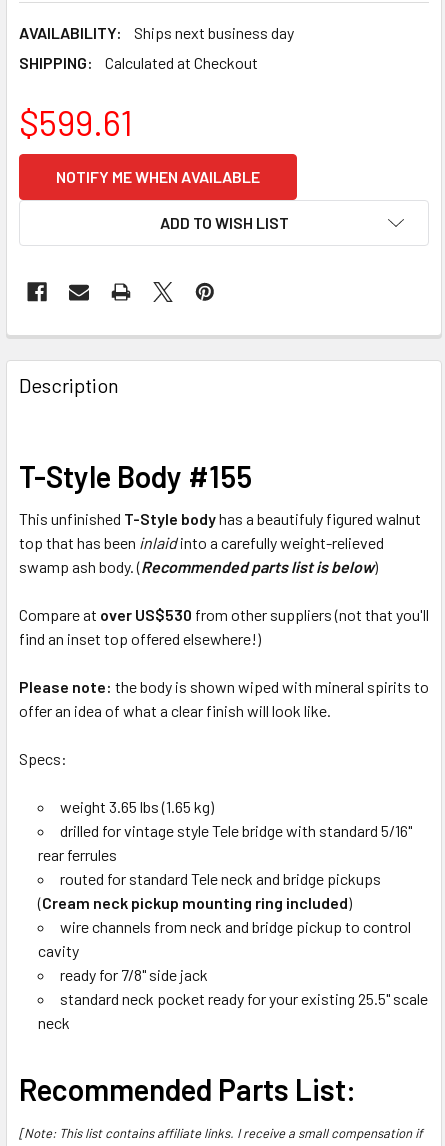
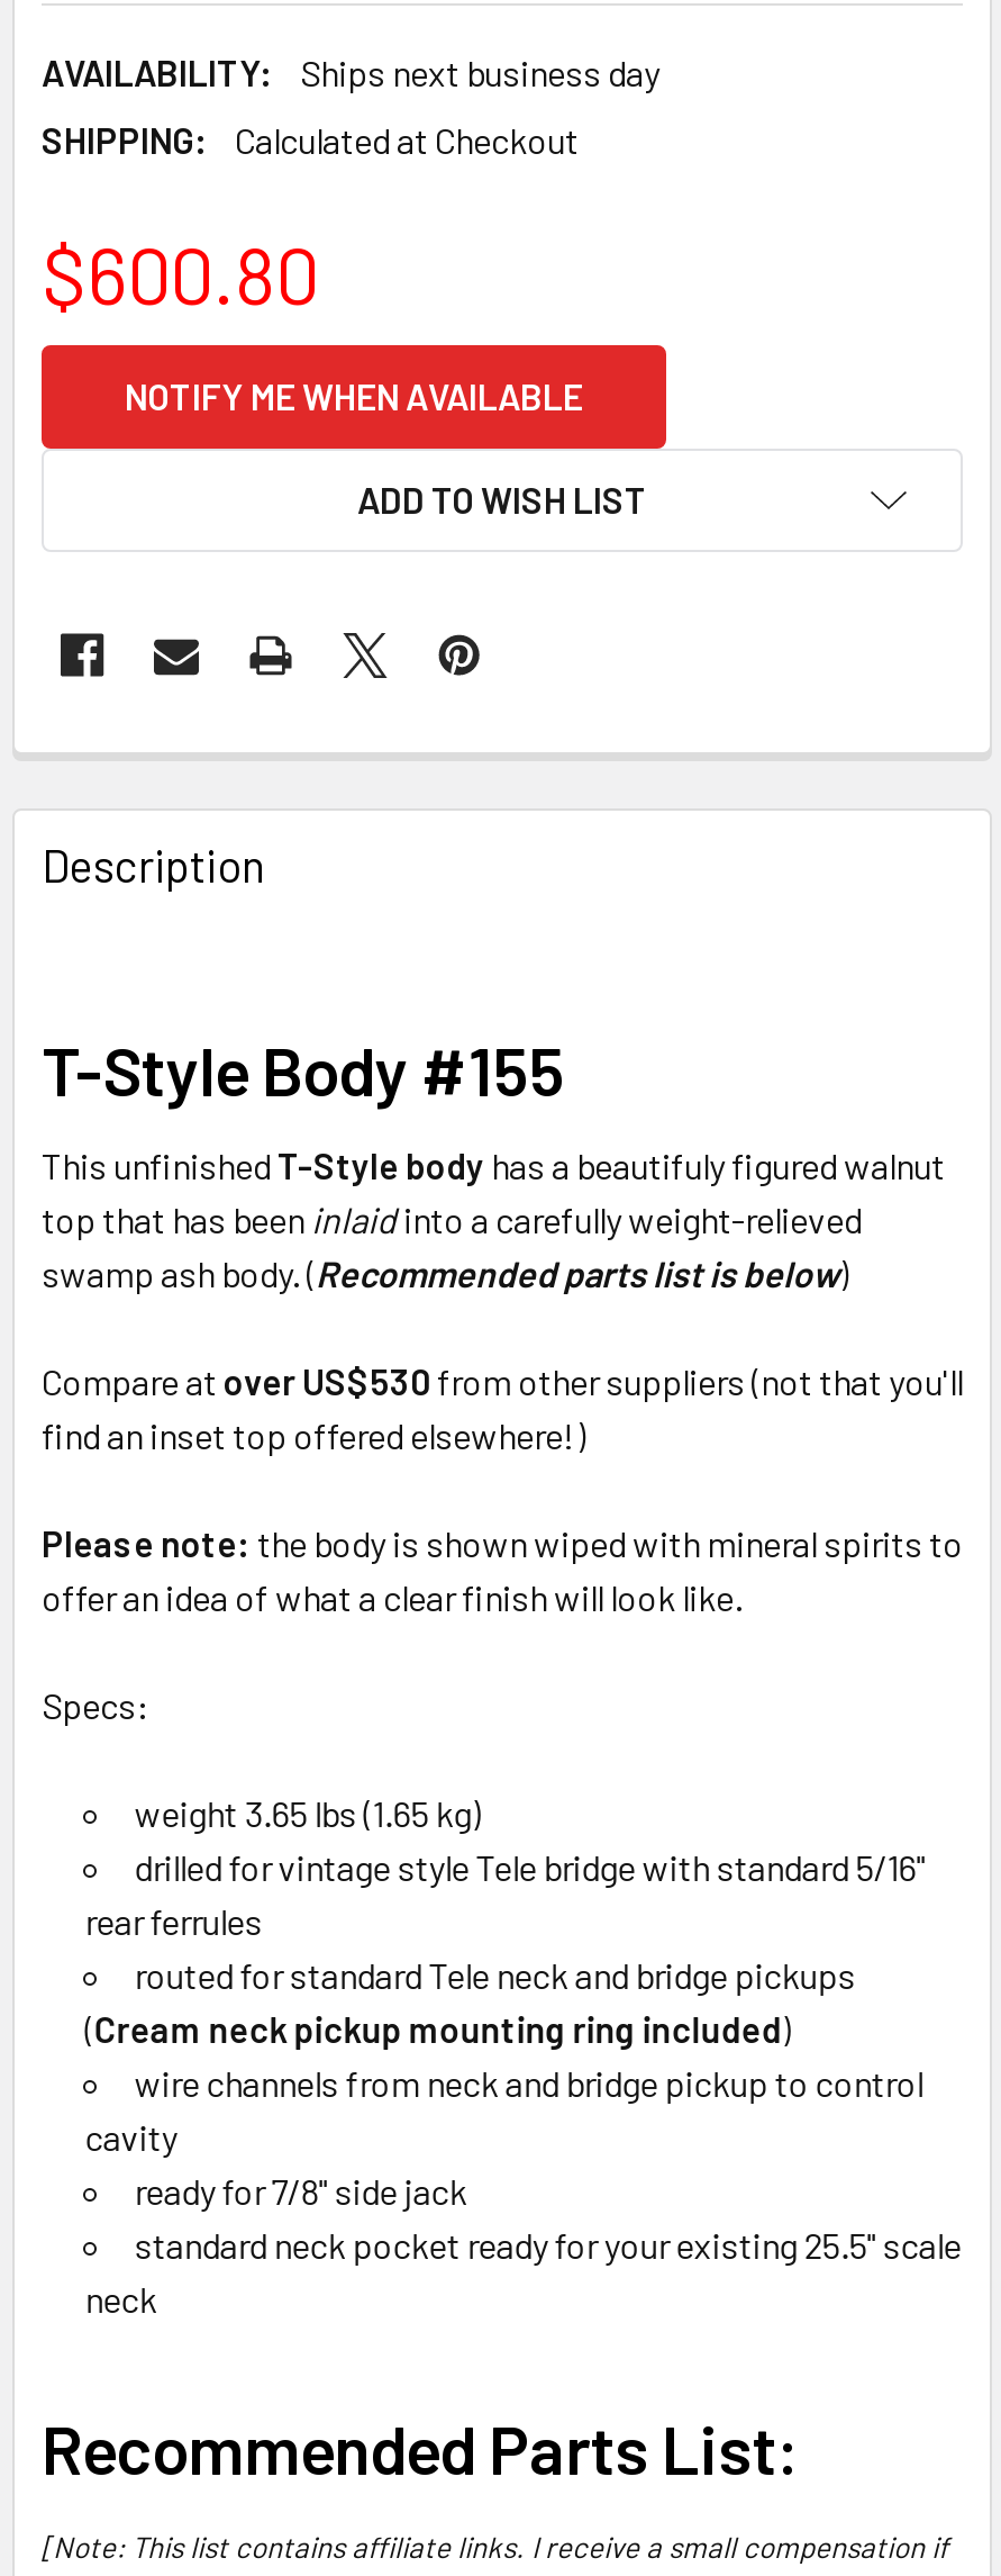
- $599.61
+ $600.80
